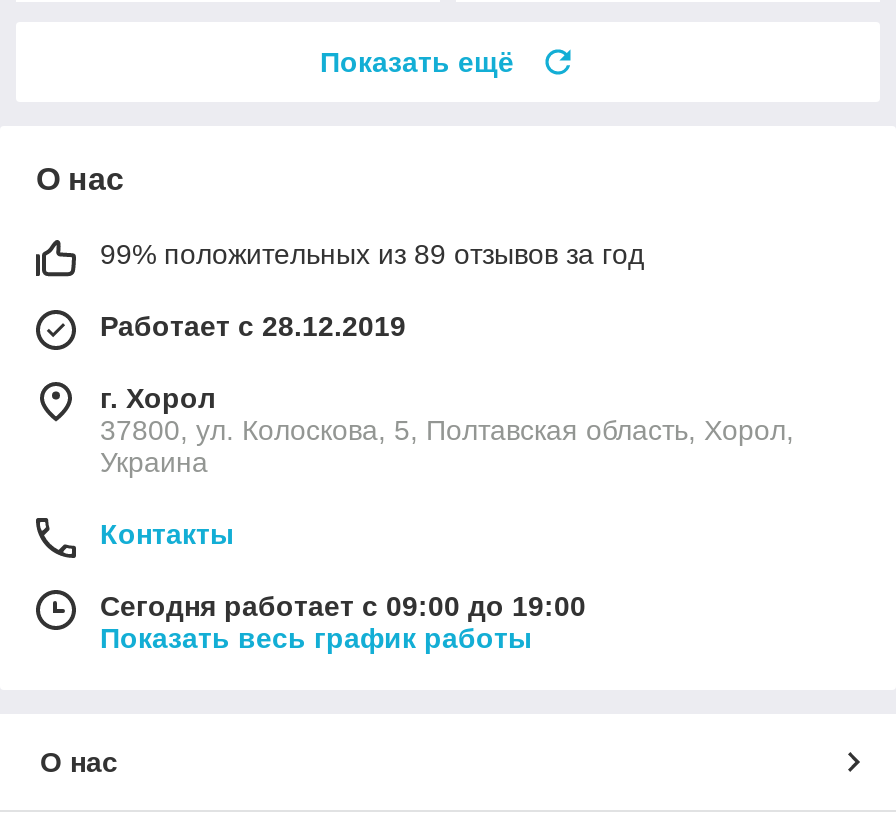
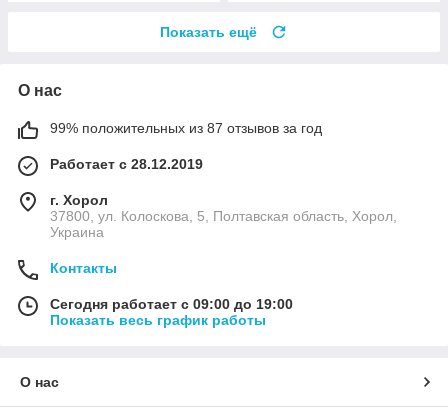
- 99% положительных из 89 отзывов за год
+ 99% положительных из 87 отзывов за год
